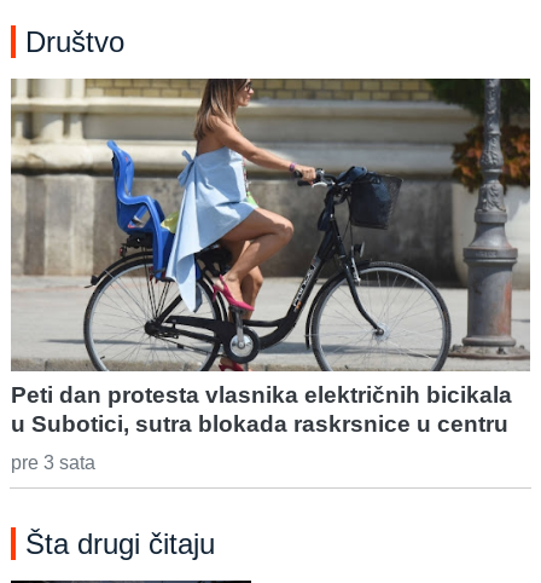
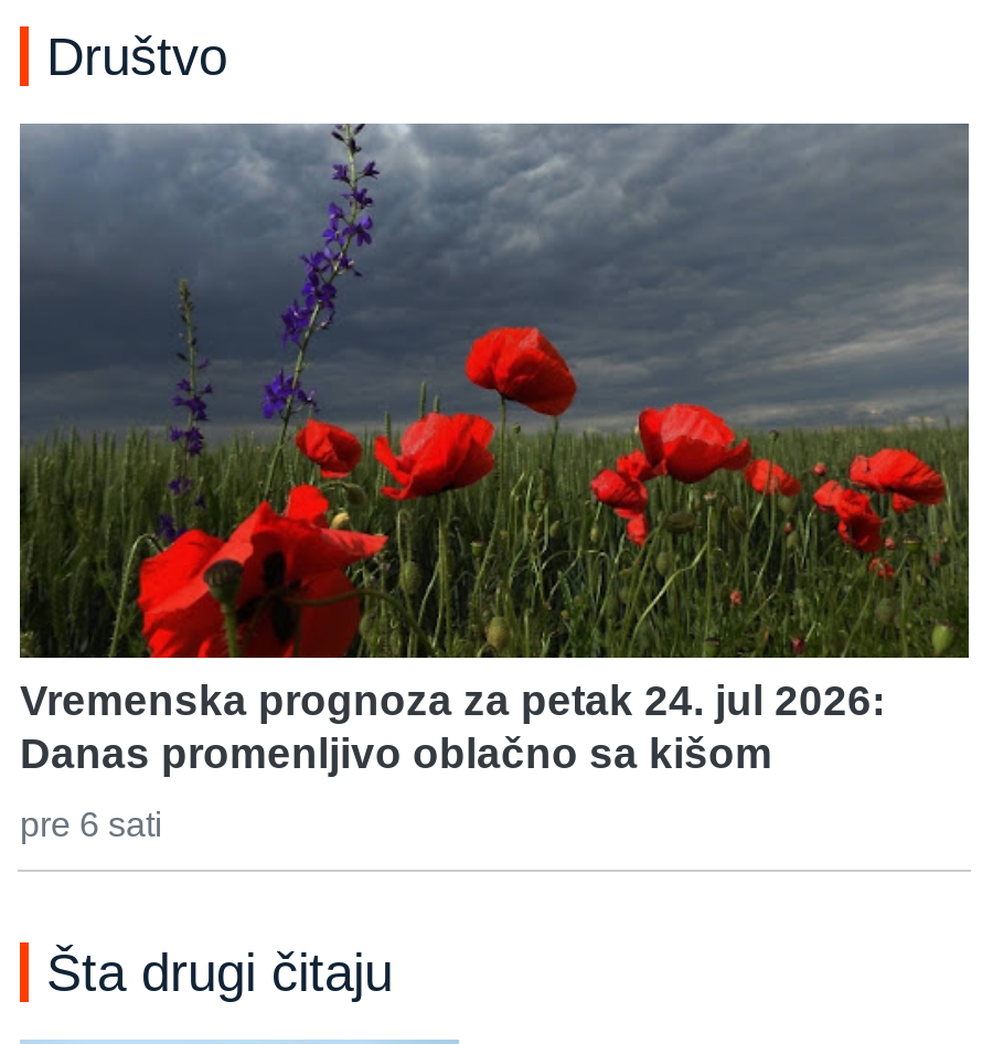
- [image]
- Peti dan protesta vlasnika električnih bicikala
- u Subotici, sutra blokada raskrsnice u centru
+ [image]
+ Vremenska prognoza za petak 24. jul 2026:
+ Danas promenljivo oblačno sa kišom

- pre 3 sata
+ pre 6 sati
